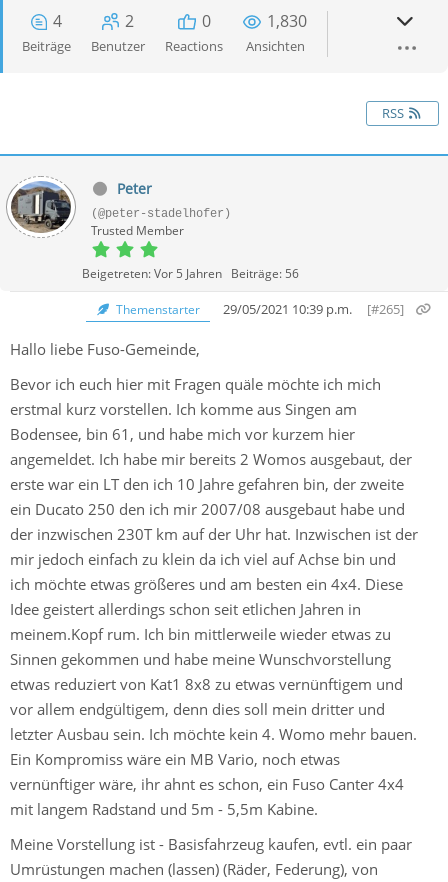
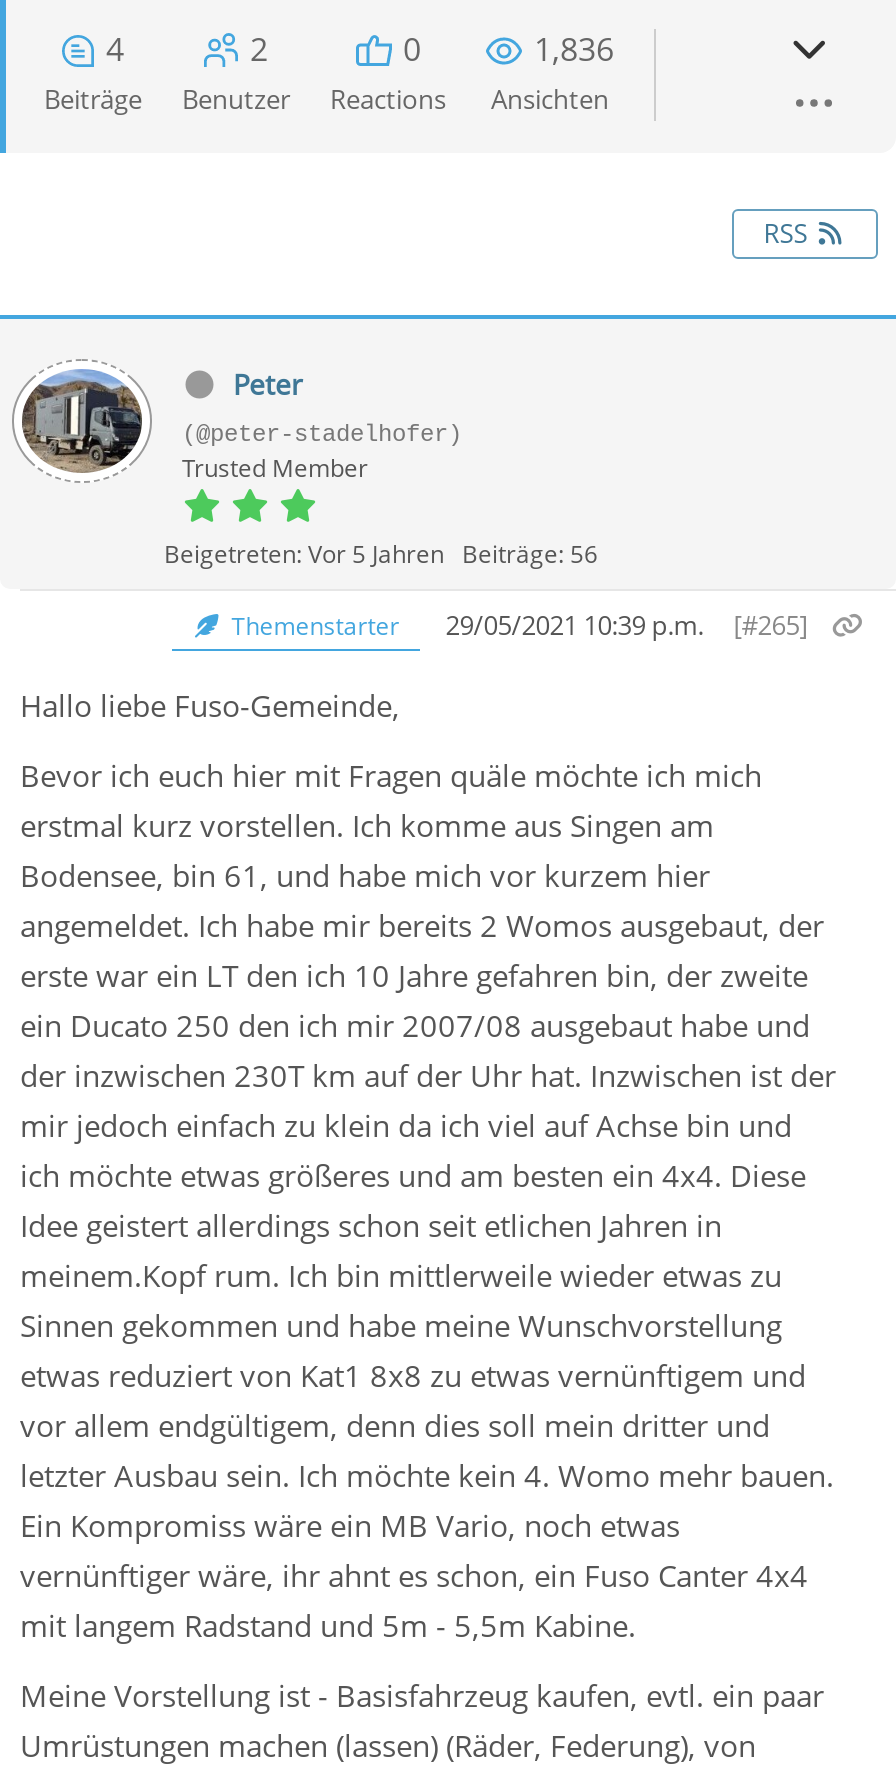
- 1,830
+ 1,836
